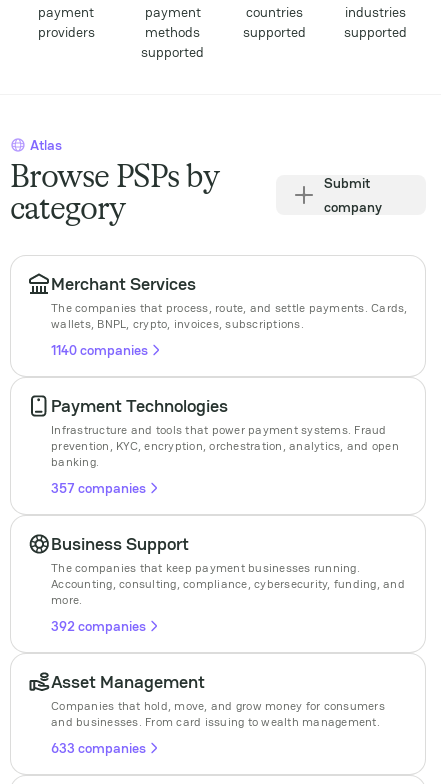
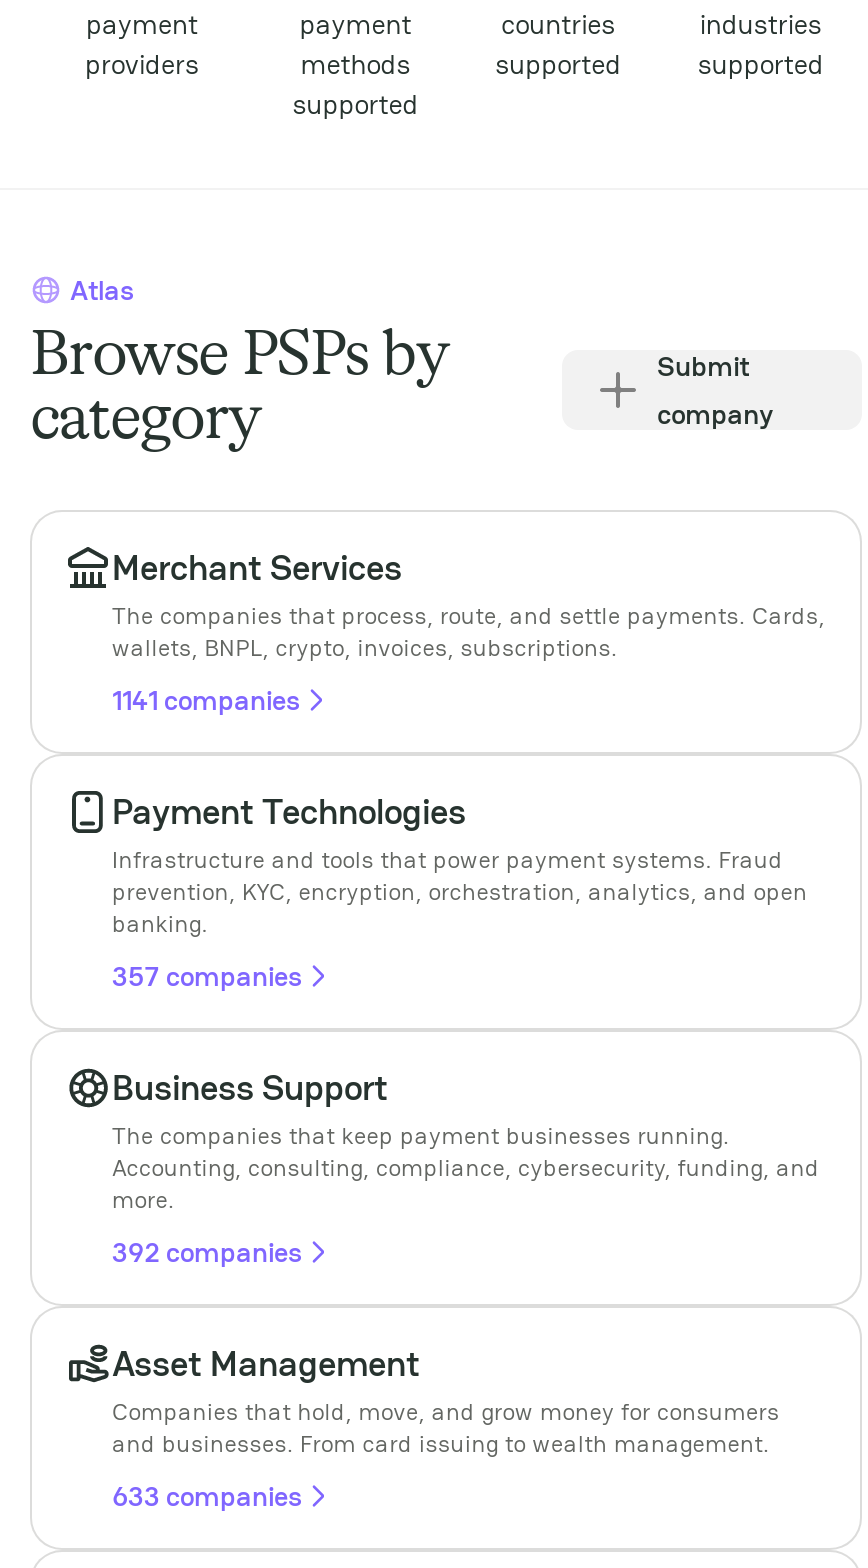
- 1140 companies
+ 1141 companies
